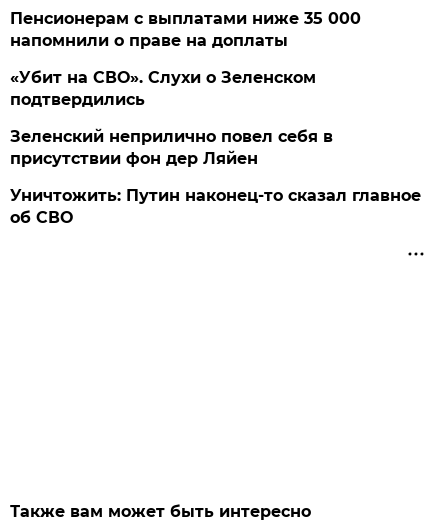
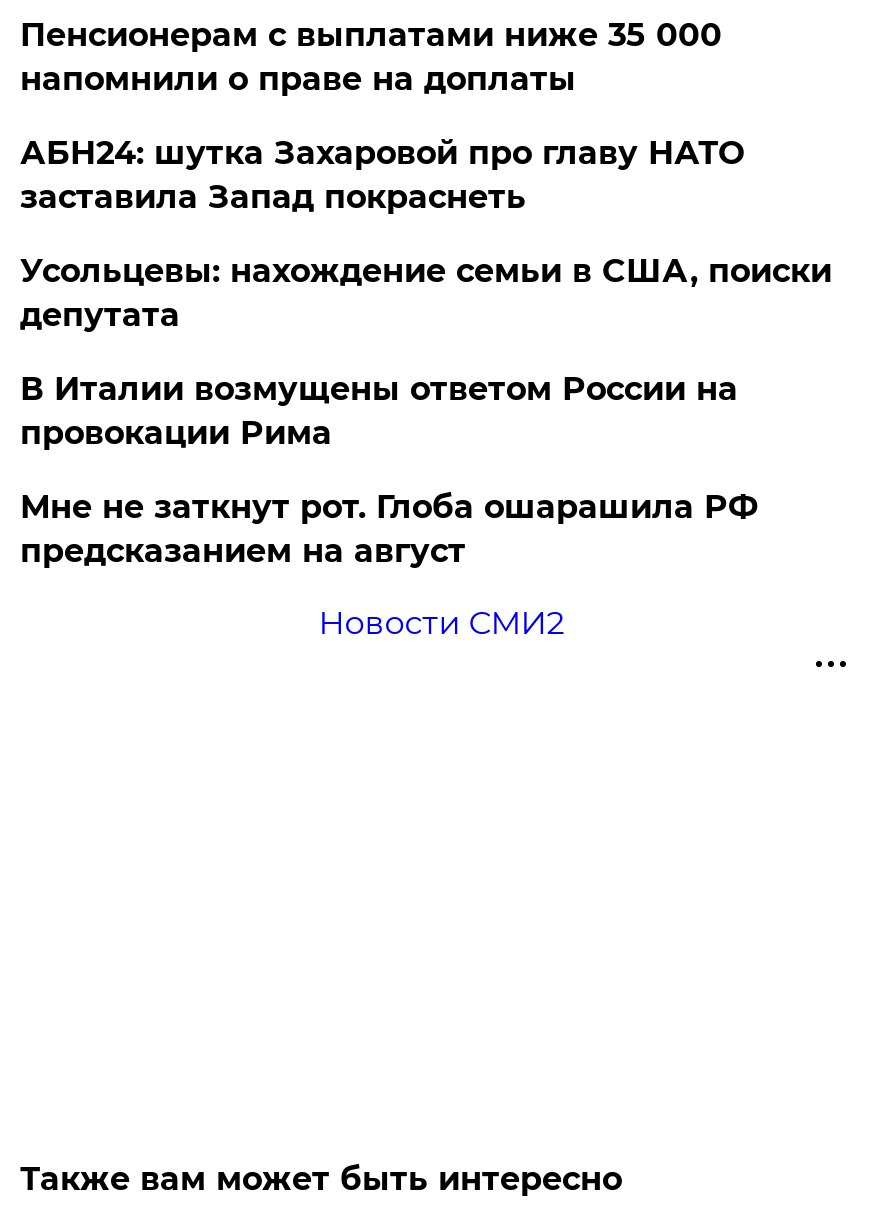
- «Убит на СВО». Слухи о Зеленском
- подтвердились
- Зеленский неприлично повел cебя в
- присутствии фон дер Ляйен
- Уничтожить: Путин наконец-то сказал главное
- об СВО
+ АБН24: шутка Захаровой про главу НАТО
+ заставила Запад покраснеть
+ Усольцевы: нахождение семьи в США, поиски
+ депутата
+ В Италии возмущены ответом России на
+ провокации Рима
+ Мне не заткнут рот. Глоба ошарашила РФ
+ предсказанием на август
+ Новости СМИ2
